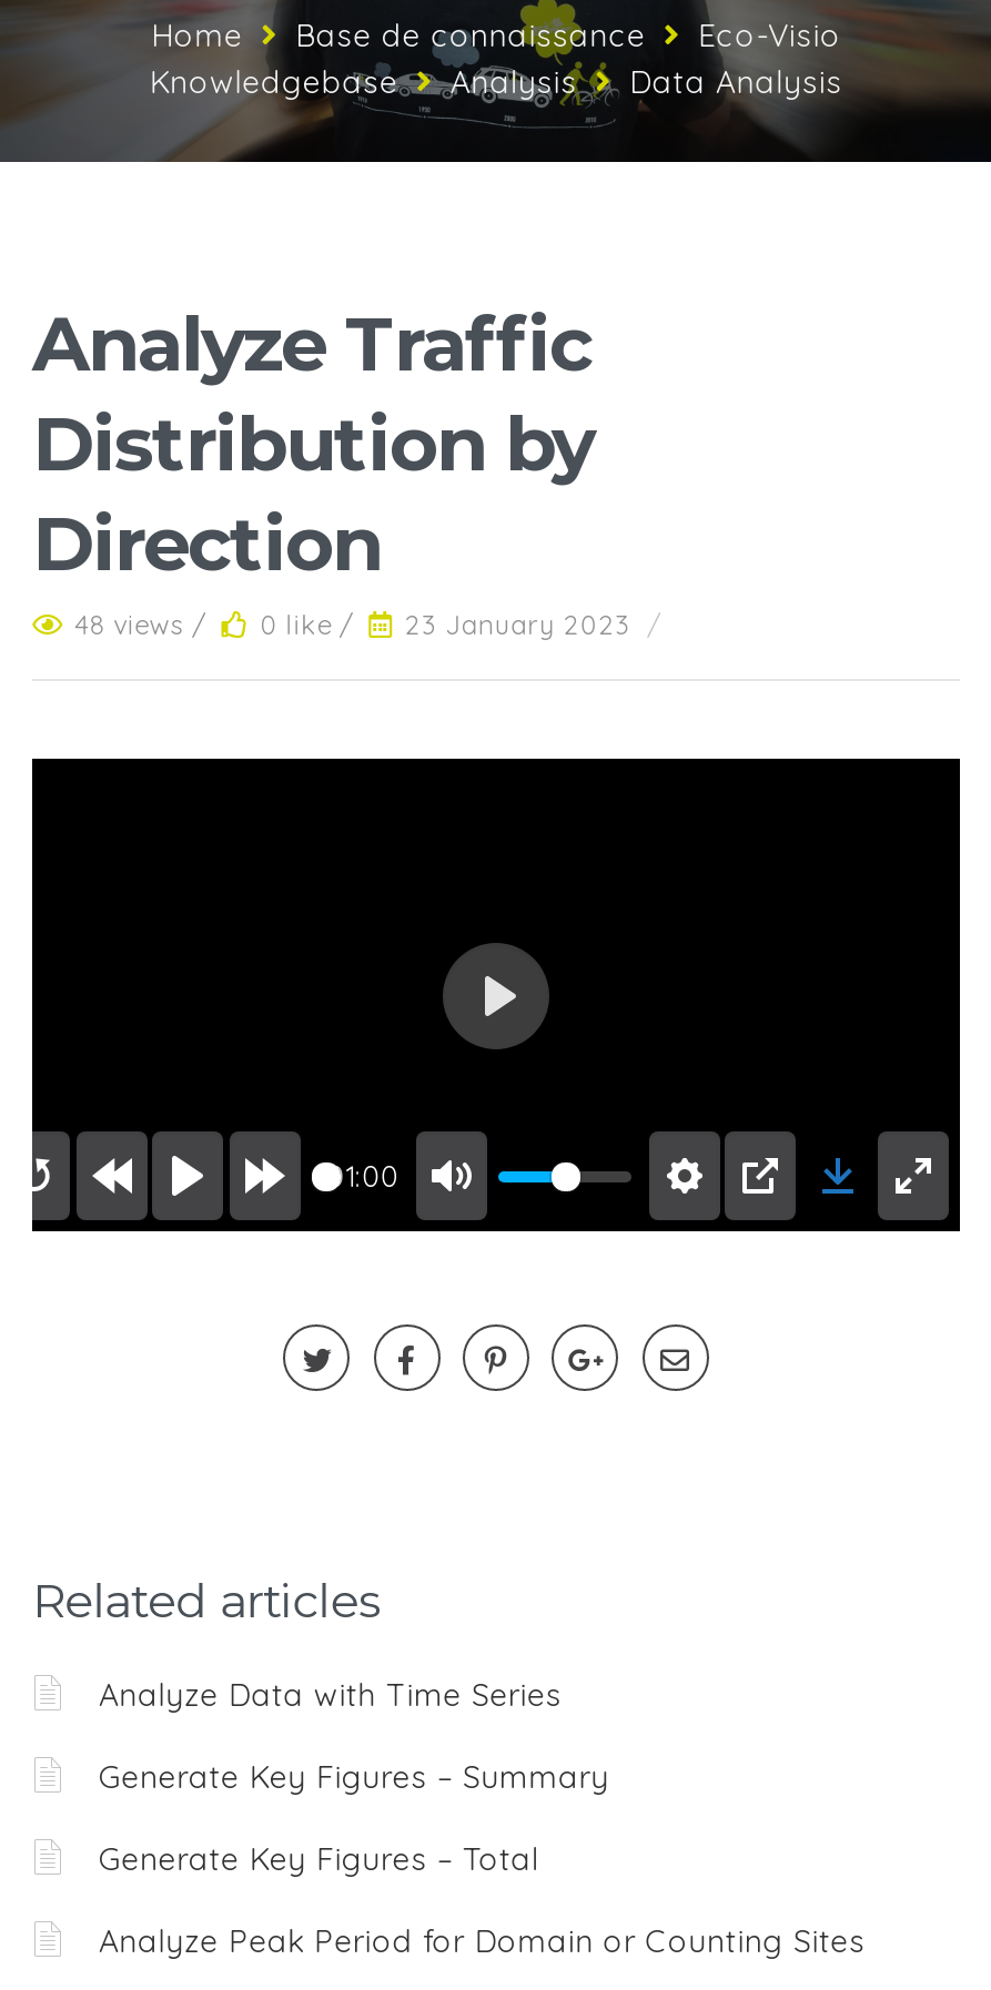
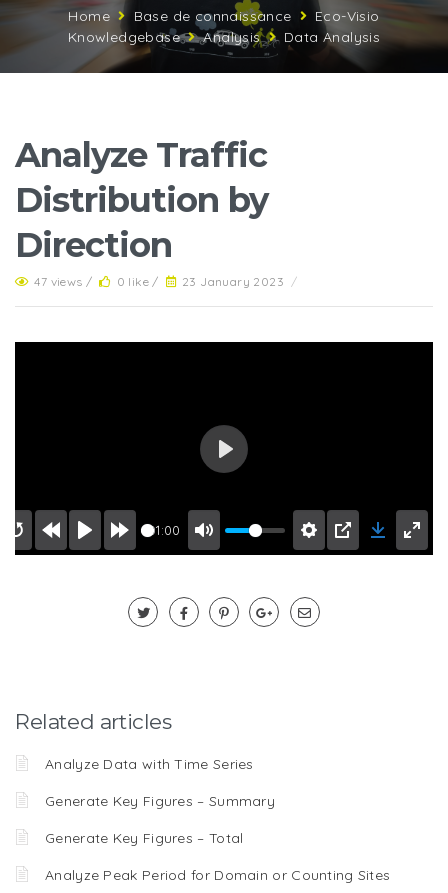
- 48 views / 0 like / 23 January 2023 /
+ 47 views / 0 like / 23 January 2023 /
